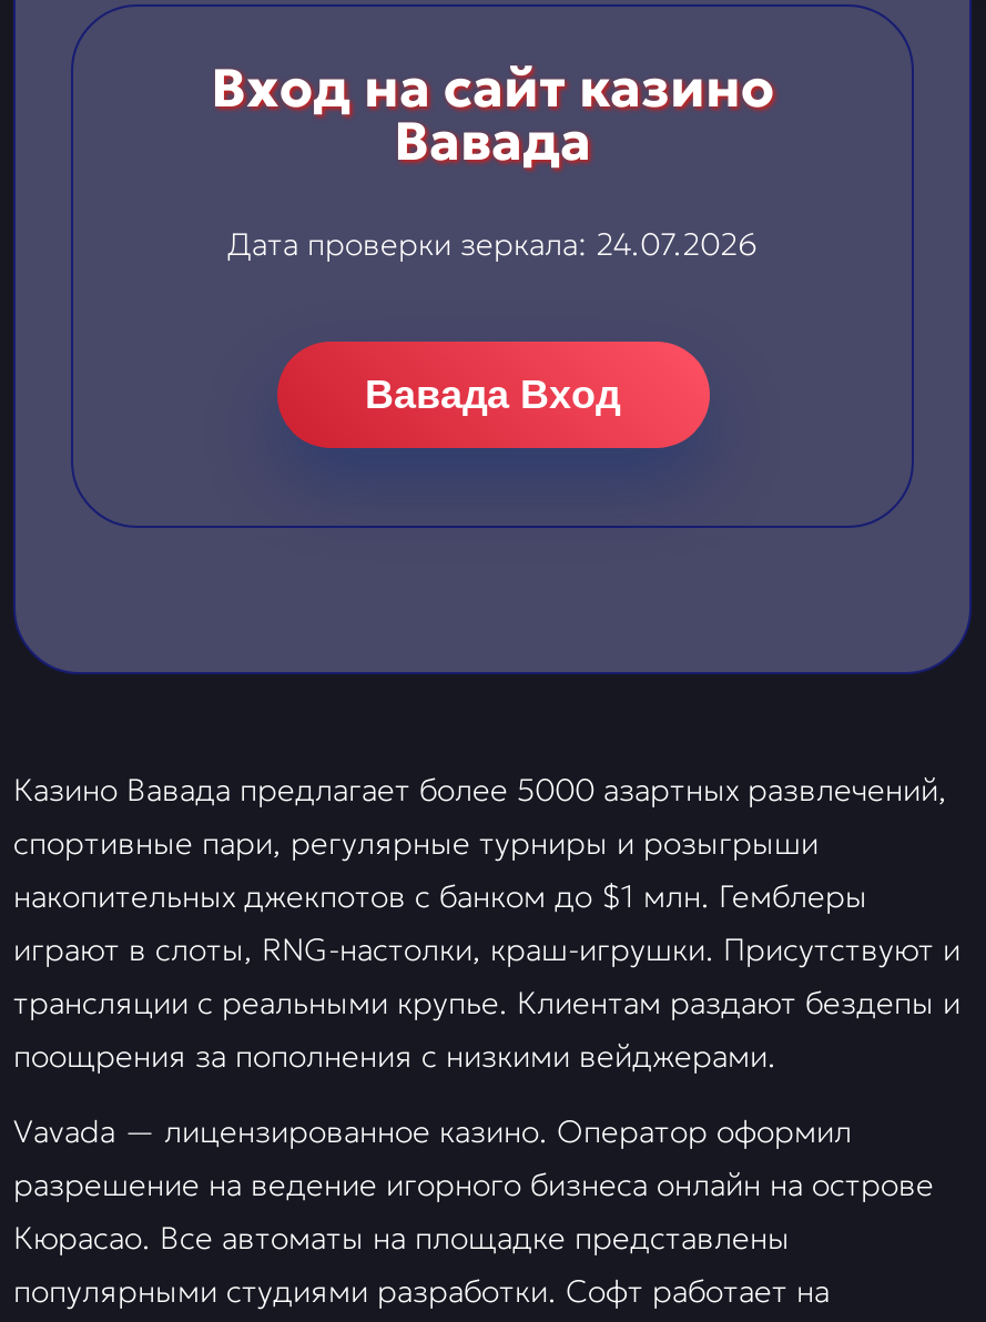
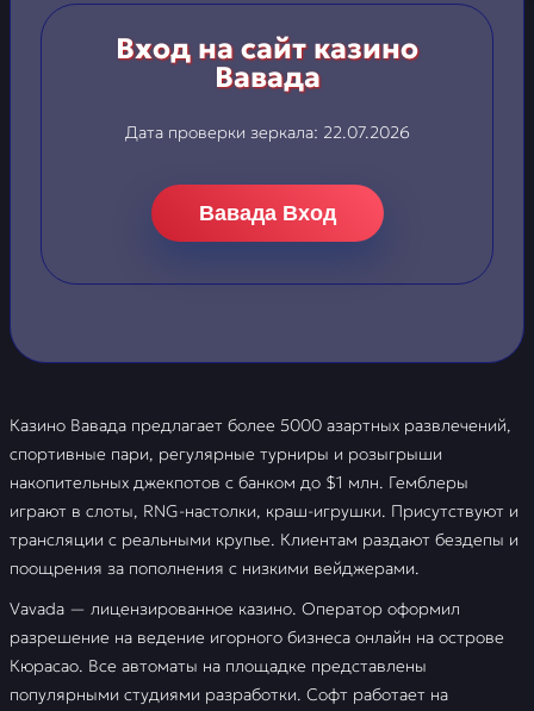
- Дата проверки зеркала: 24.07.2026
+ Дата проверки зеркала: 22.07.2026
